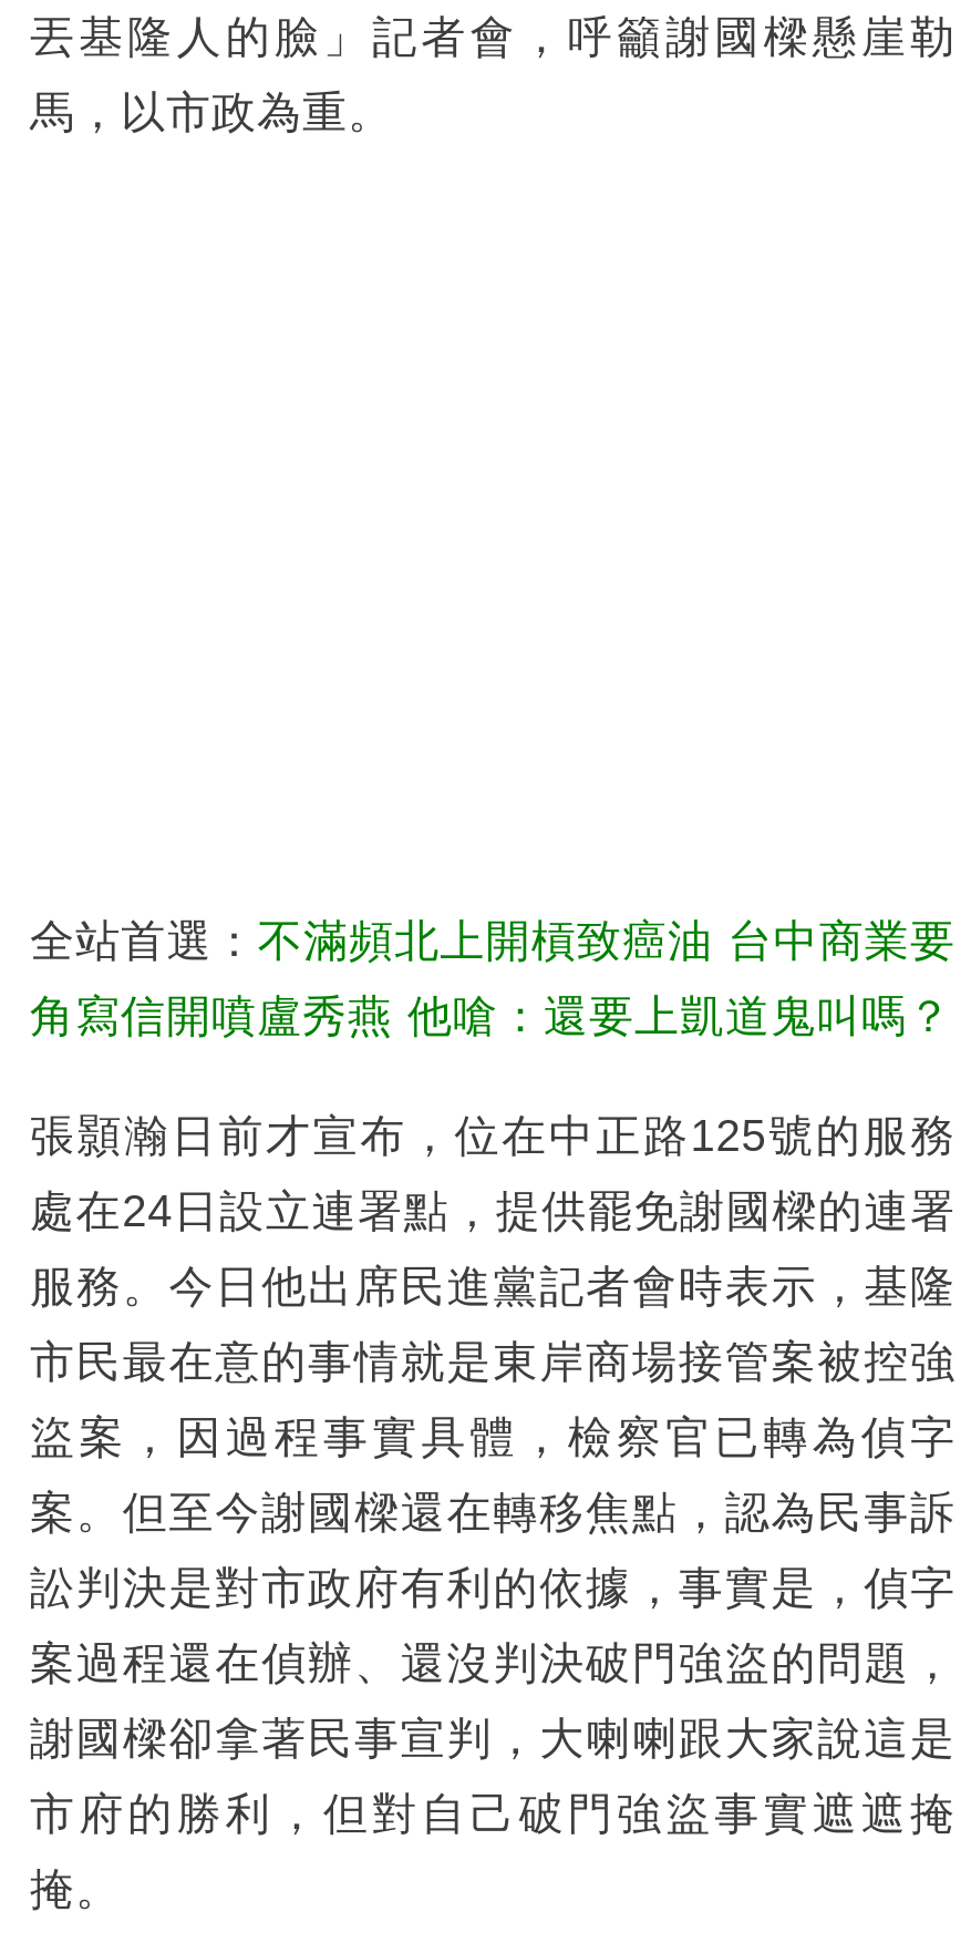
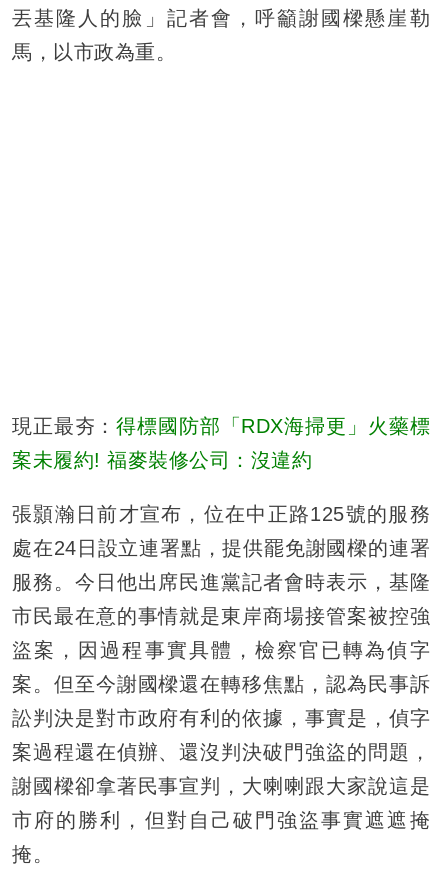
- 全站首選：不滿頻北上開槓致癌油 台中商業要
+ 現正最夯：得標國防部「RDX海掃更」火藥標

- 角寫信開噴盧秀燕 他嗆：還要上凱道鬼叫嗎？
+ 案未履約! 福麥裝修公司：沒違約
